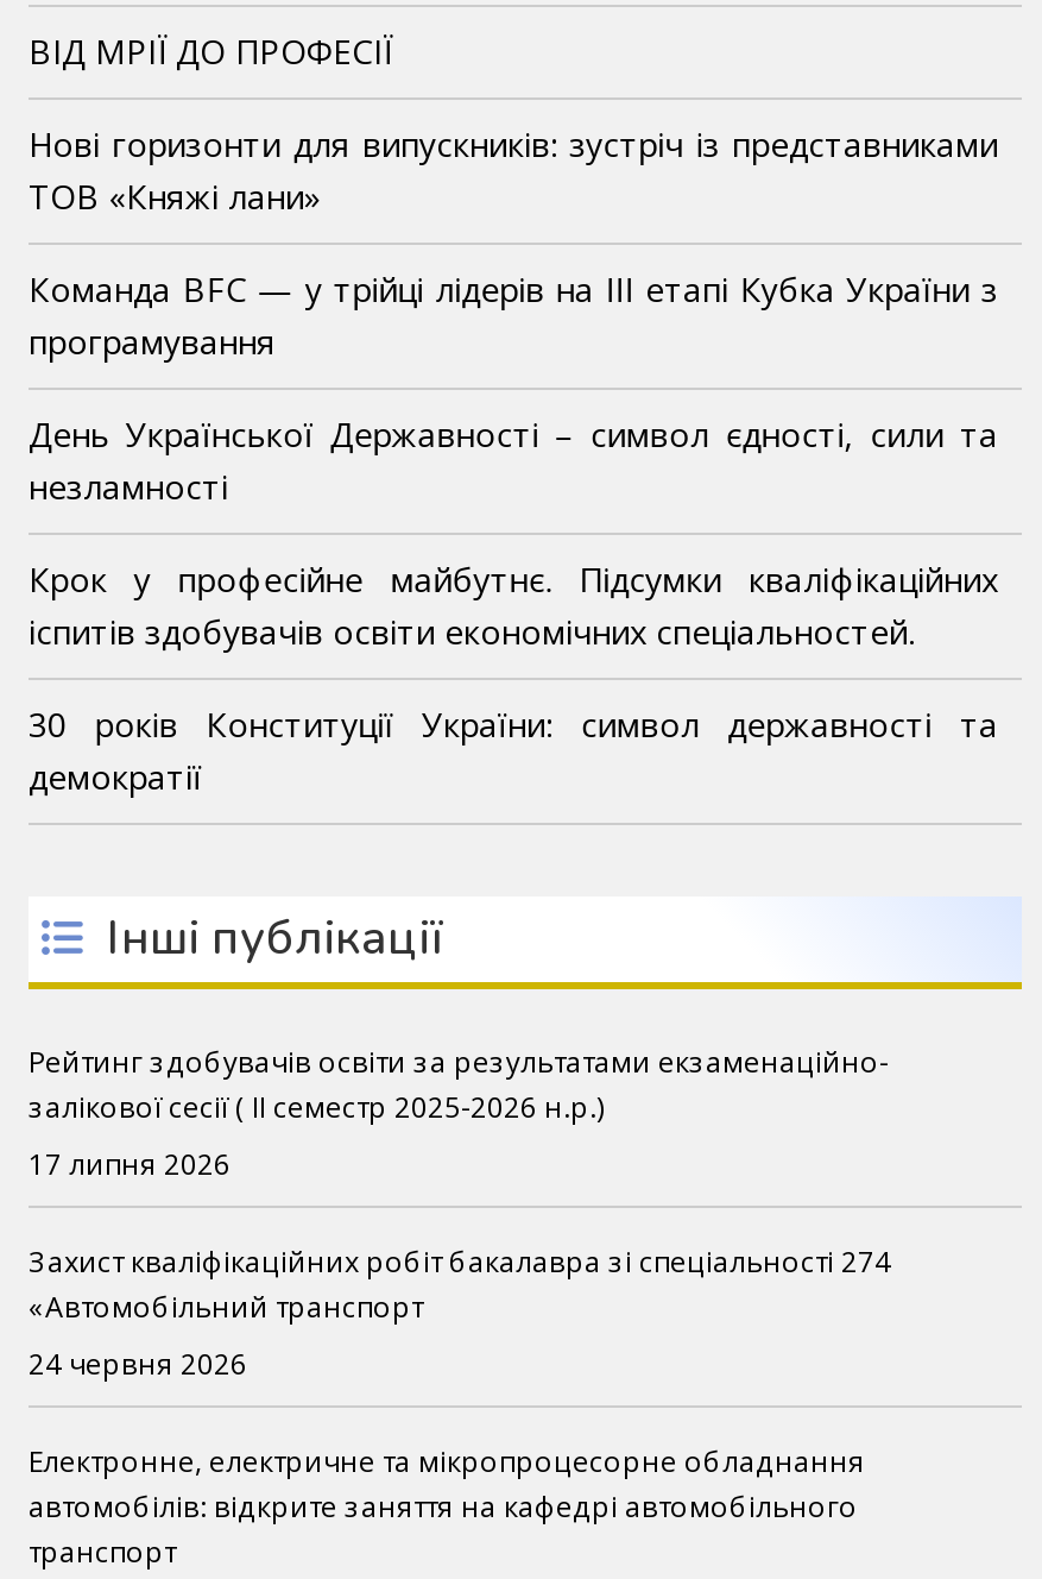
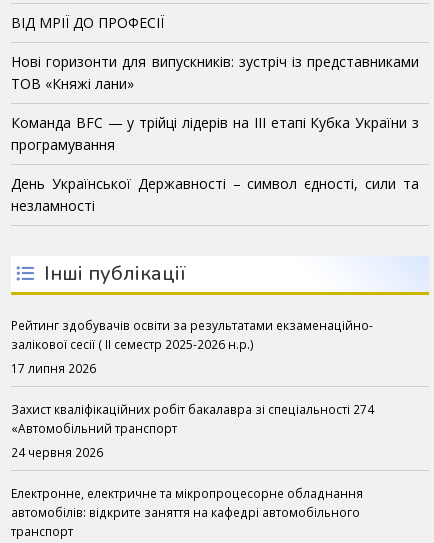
- Крок у професійне майбутнє. Підсумки кваліфікаційних
- іспитів здобувачів освіти економічних спеціальностей.
- 30 років Конституції України: символ державності та
- демократії
